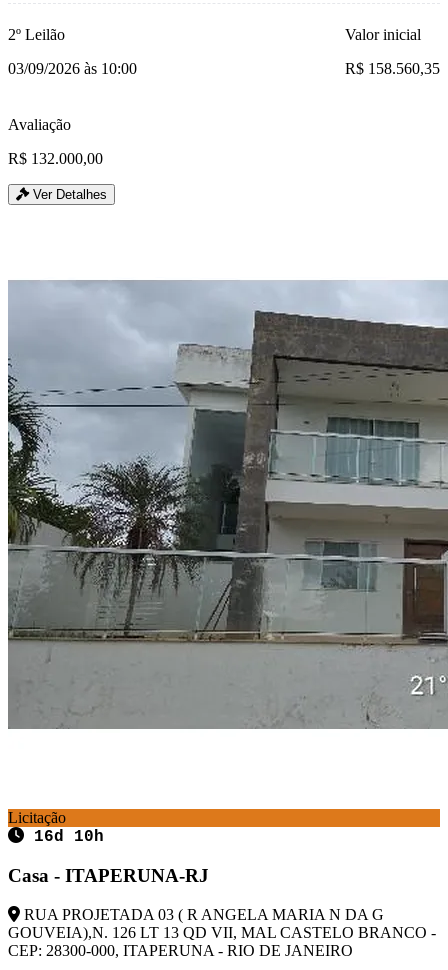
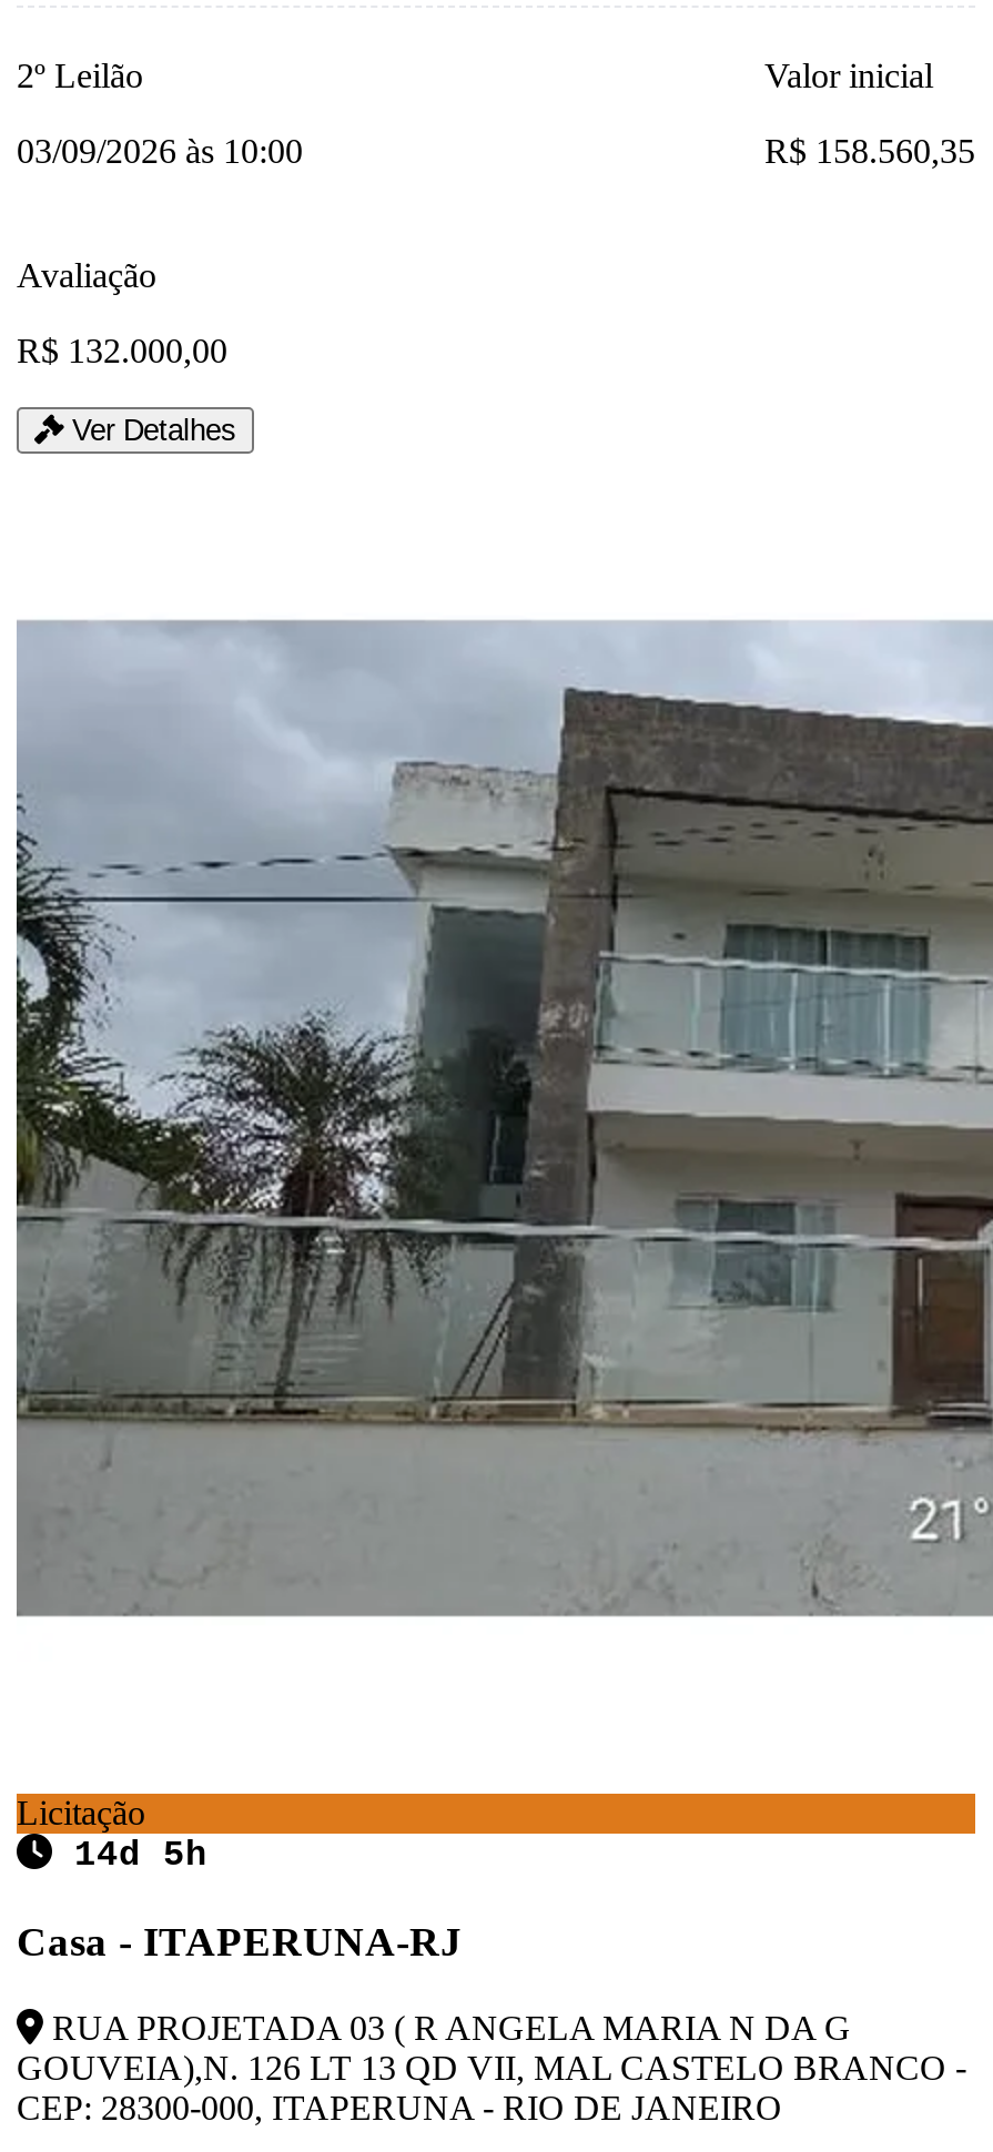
- 16d 10h
+ 14d 5h
